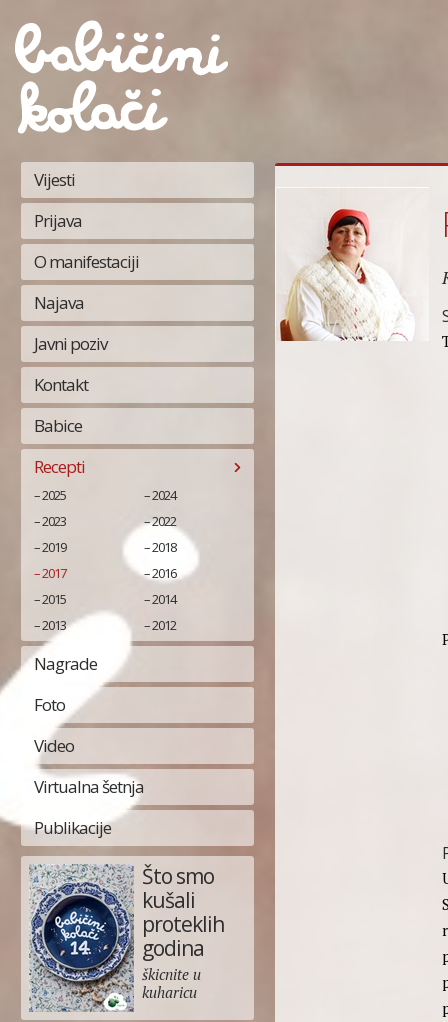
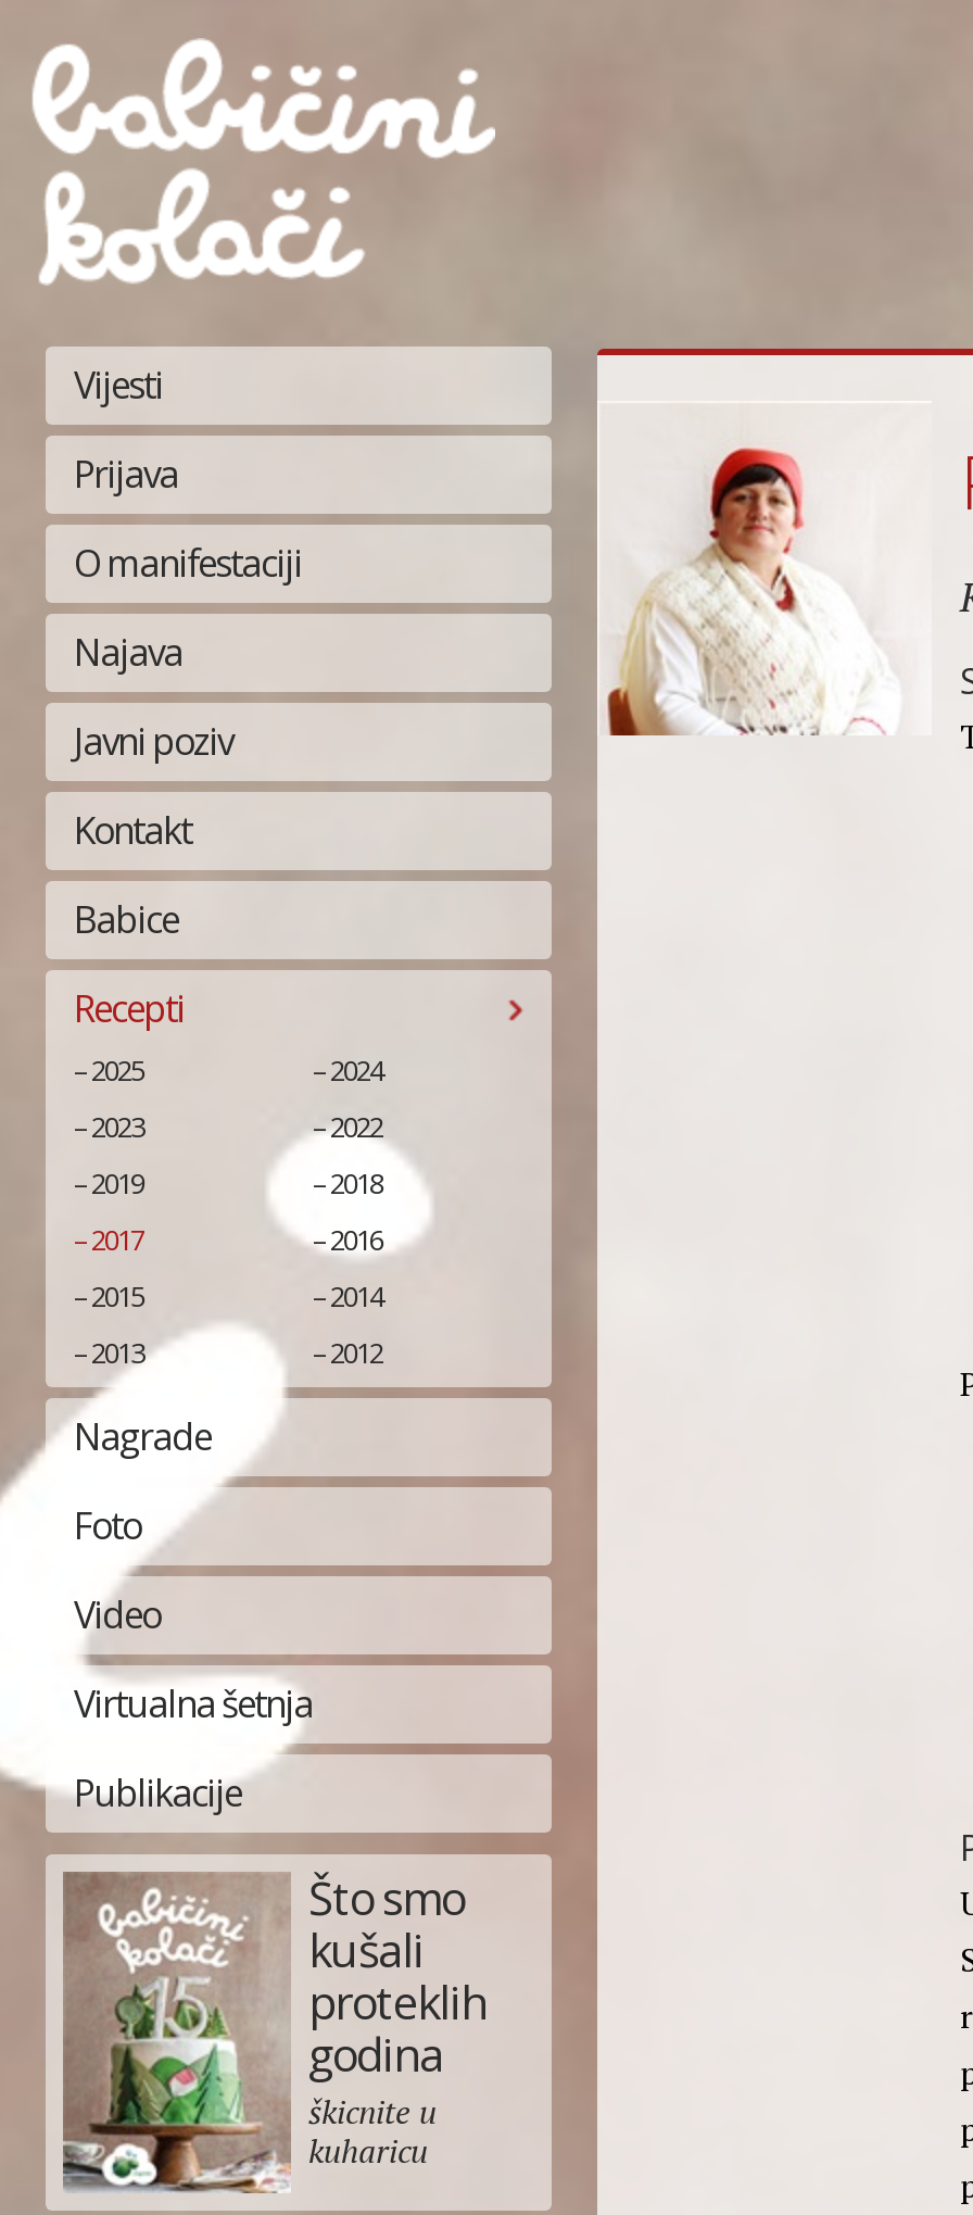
- [image]
+ [image]
